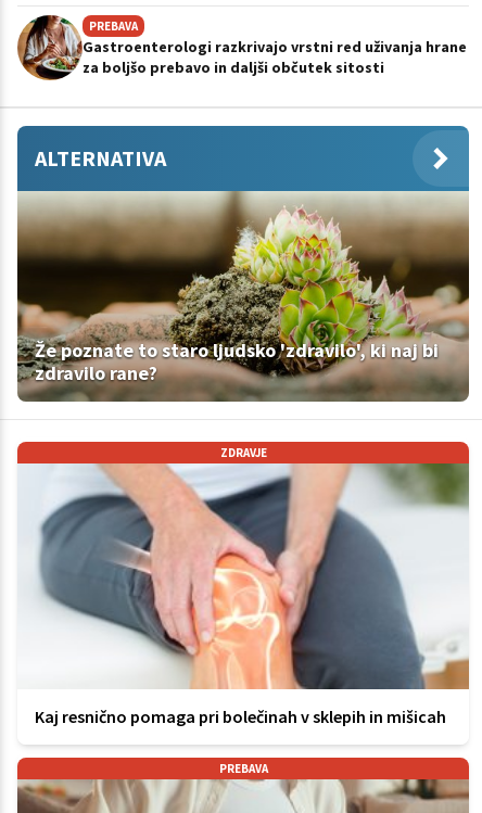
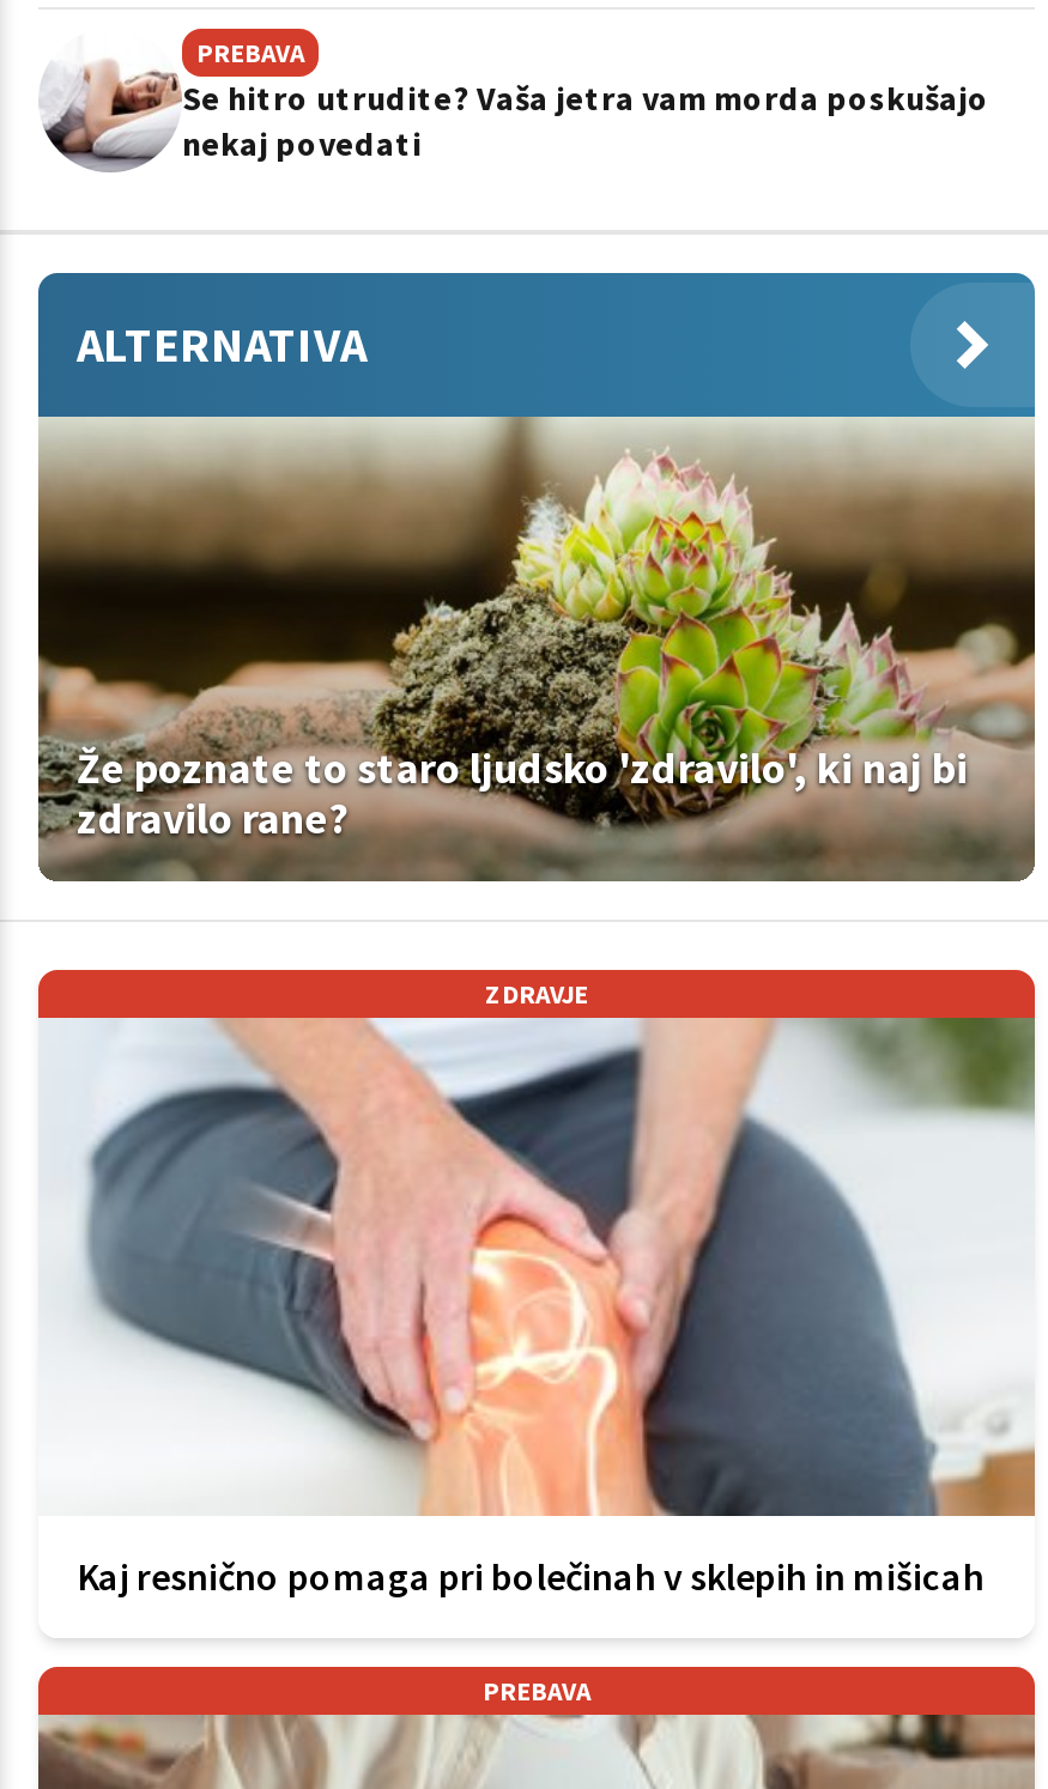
- [image]
- Gastroenterologi razkrivajo vrstni red uživanja hrane
- za boljšo prebavo in daljši občutek sitosti
+ [image]
+ Se hitro utrudite? Vaša jetra vam morda poskušajo
+ nekaj povedati
